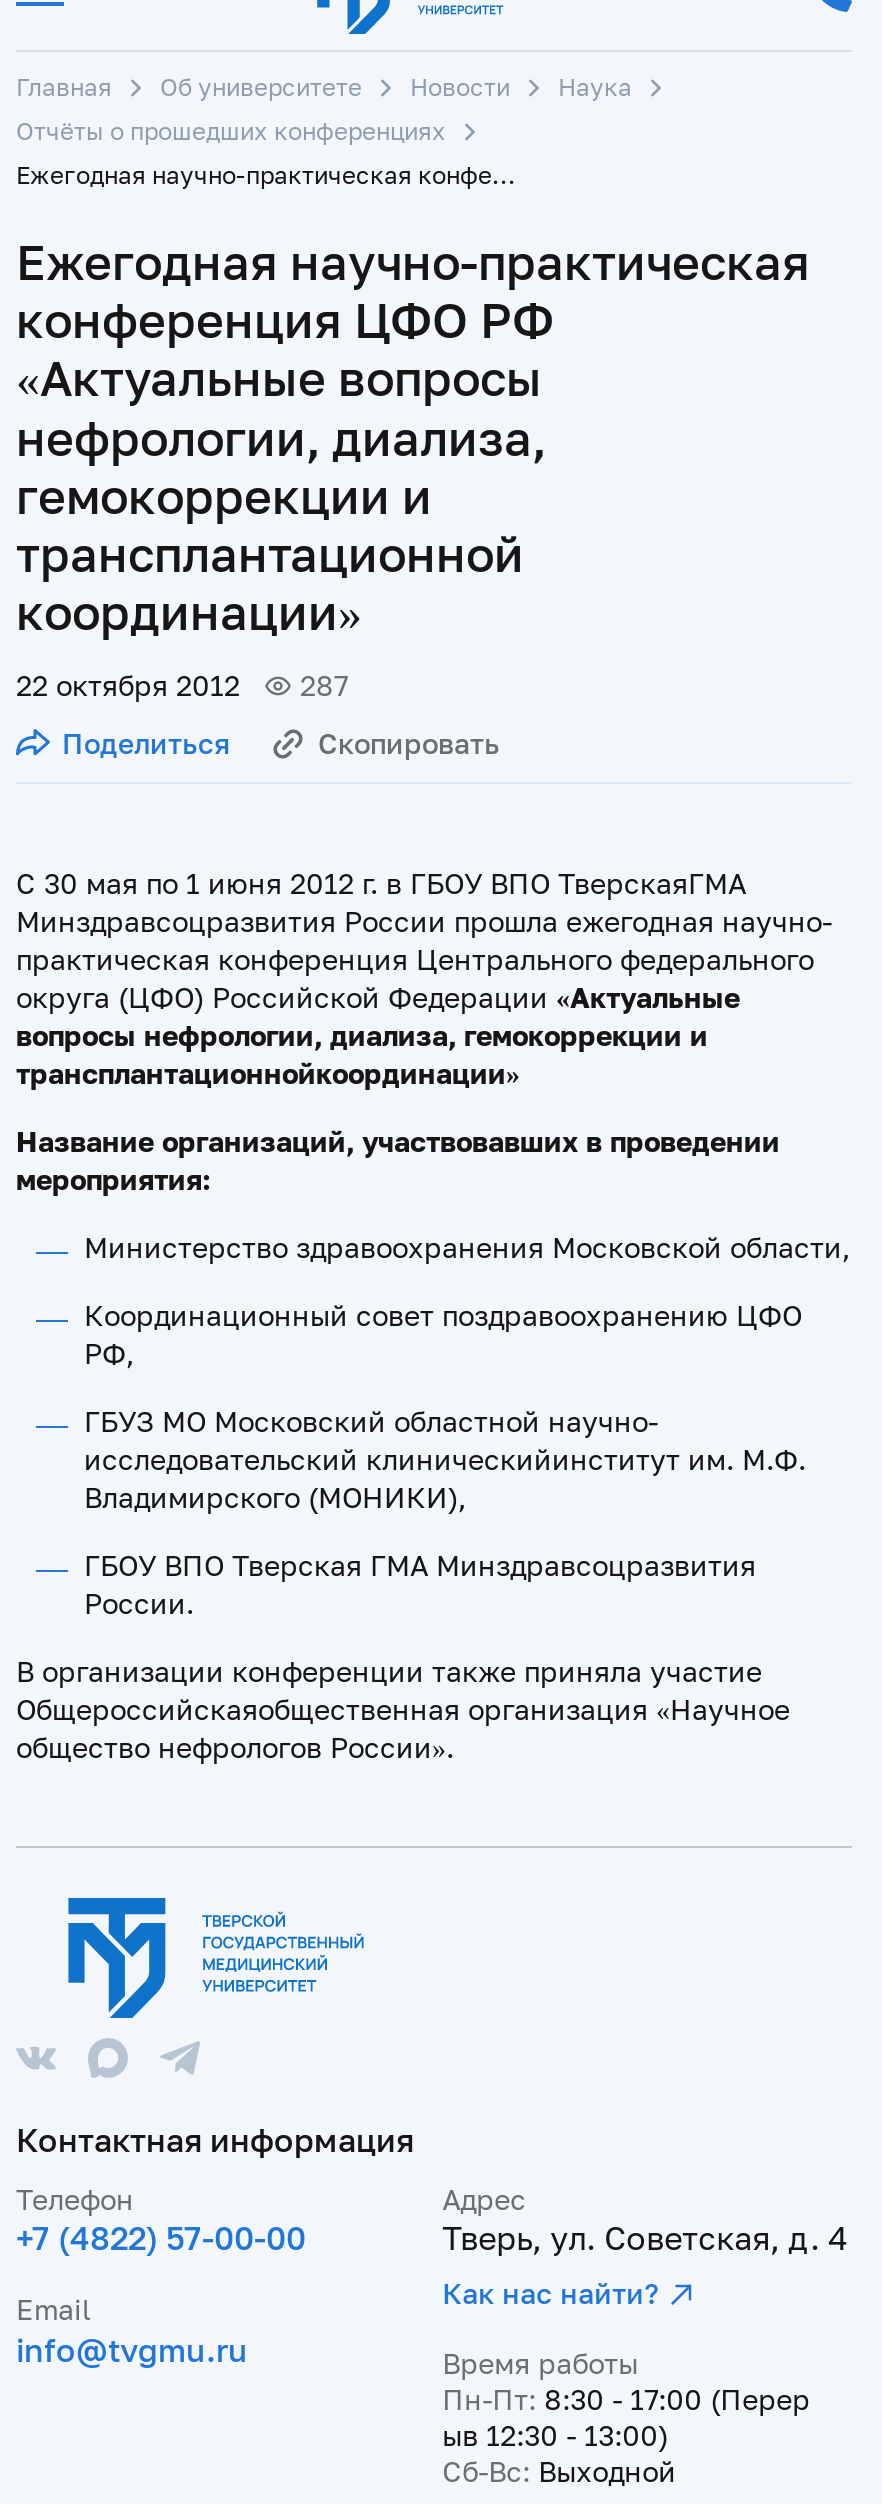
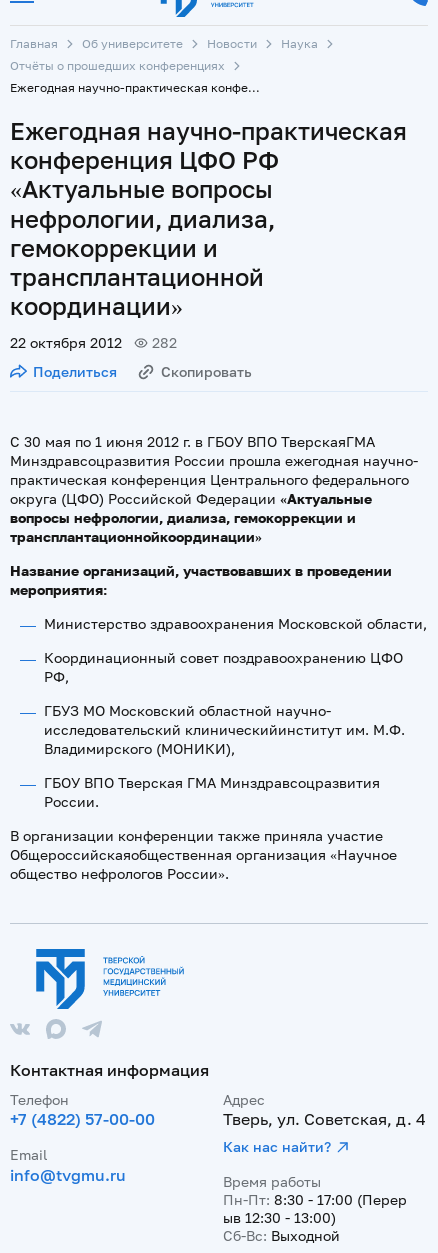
- 22 октября 2012 287
+ 22 октября 2012 282
